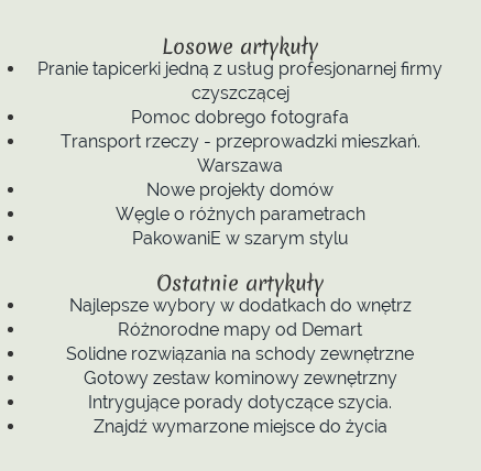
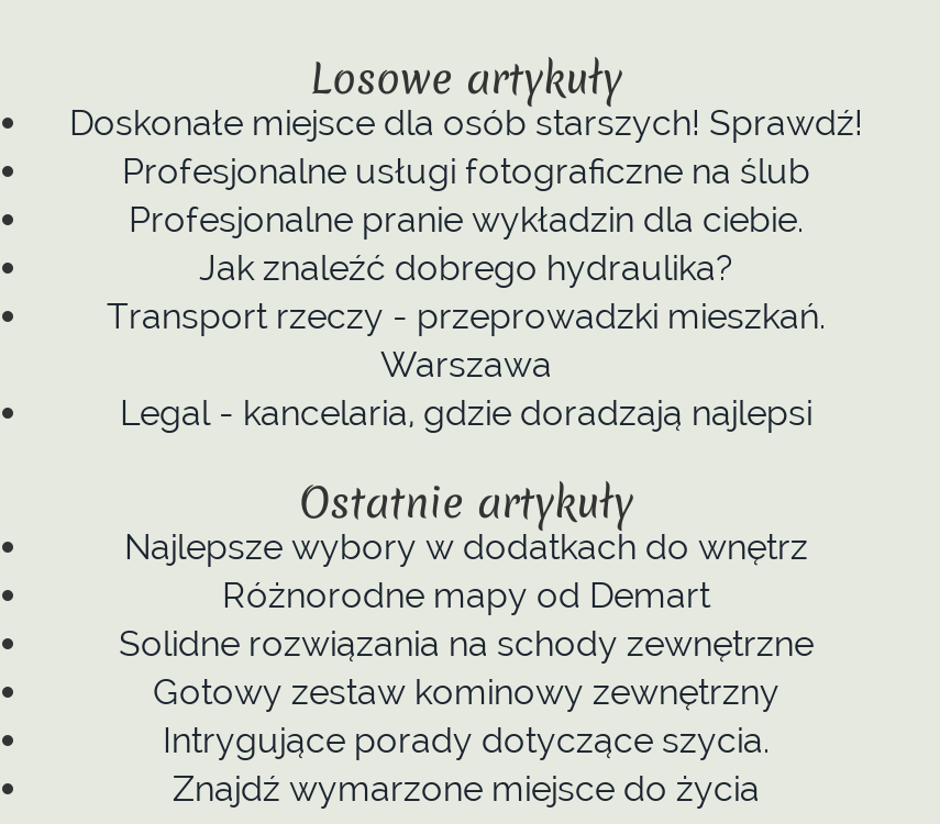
- Pranie tapicerki jedną z usług profesjonarnej firmy
- czyszczącej
- Pomoc dobrego fotografa
+ Doskonałe miejsce dla osób starszych! Sprawdź!
+ Profesjonalne usługi fotograficzne na ślub
+ Profesjonalne pranie wykładzin dla ciebie.
+ Jak znaleźć dobrego hydraulika?

moved down: Transport rzeczy - przeprowadzki mieszkań. | Warszawa

- Nowe projekty domów
- Węgle o różnych parametrach
- PakowaniE w szarym stylu
+ Legal - kancelaria, gdzie doradzają najlepsi
